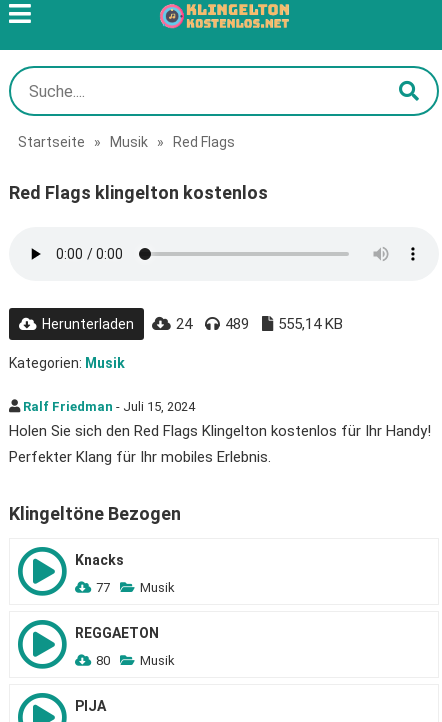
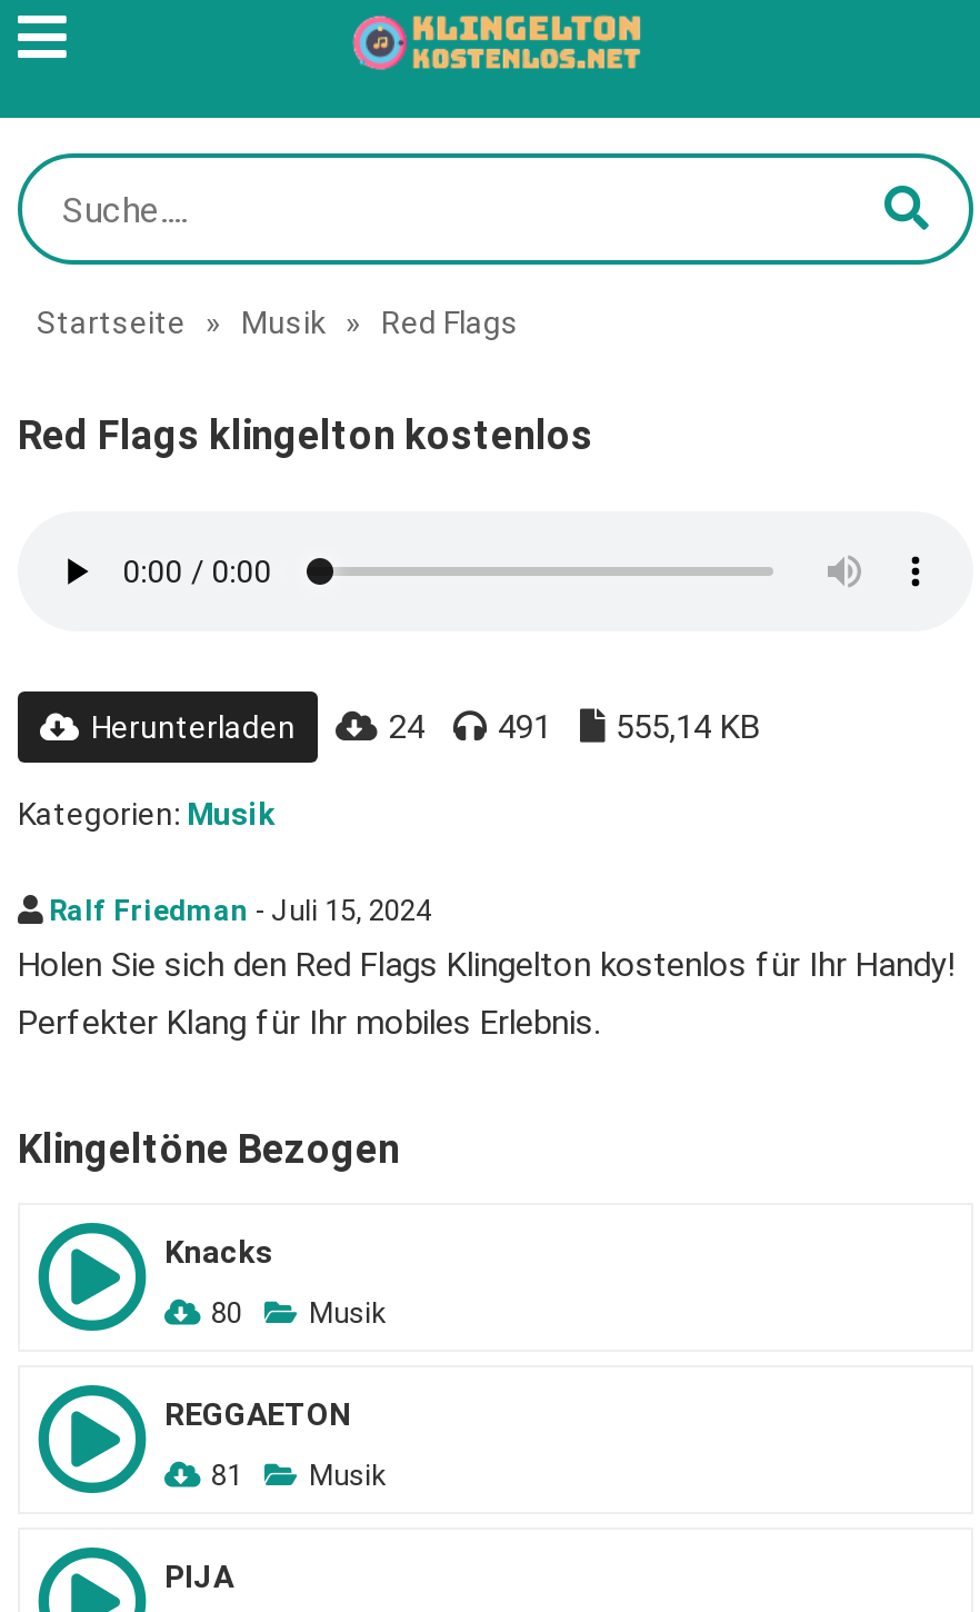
- 24 489 555,14 KB
+ 24 491 555,14 KB

- 77 Musik
+ 80 Musik

- 80 Musik
+ 81 Musik
